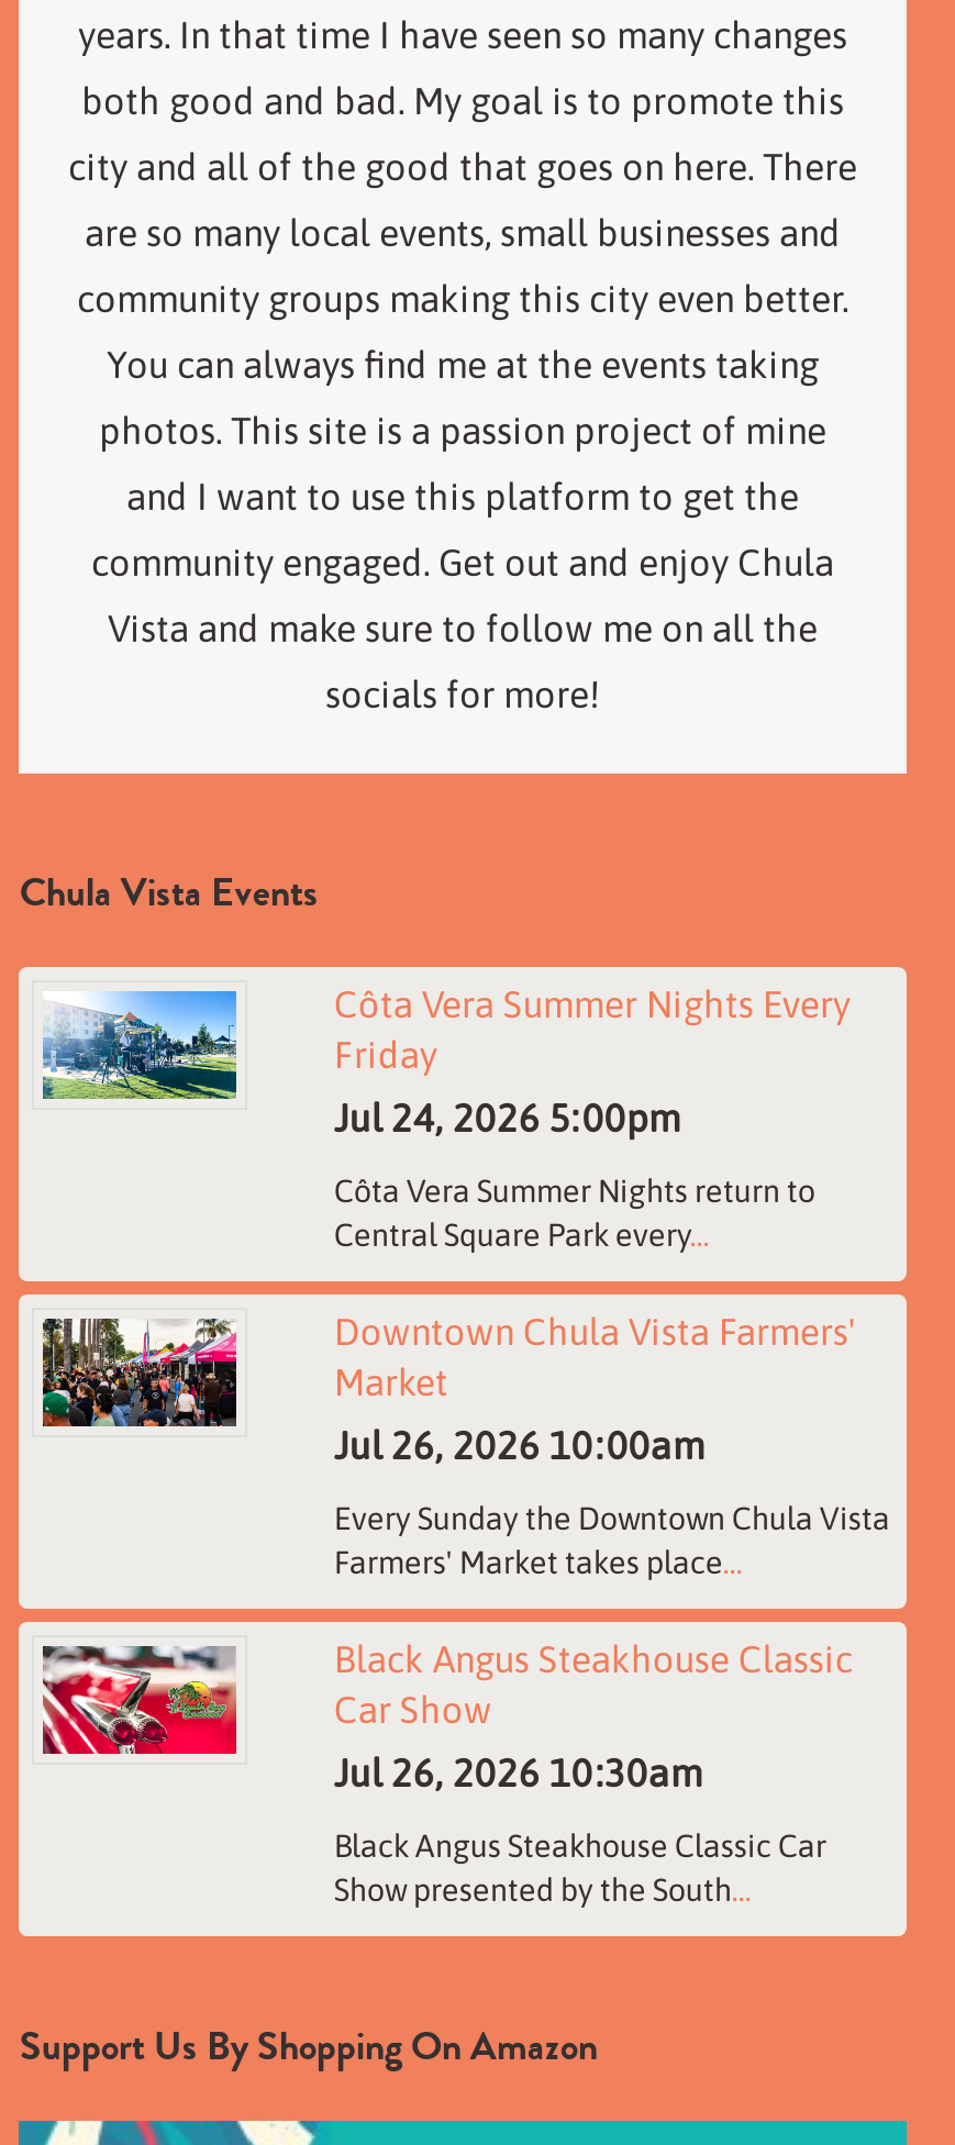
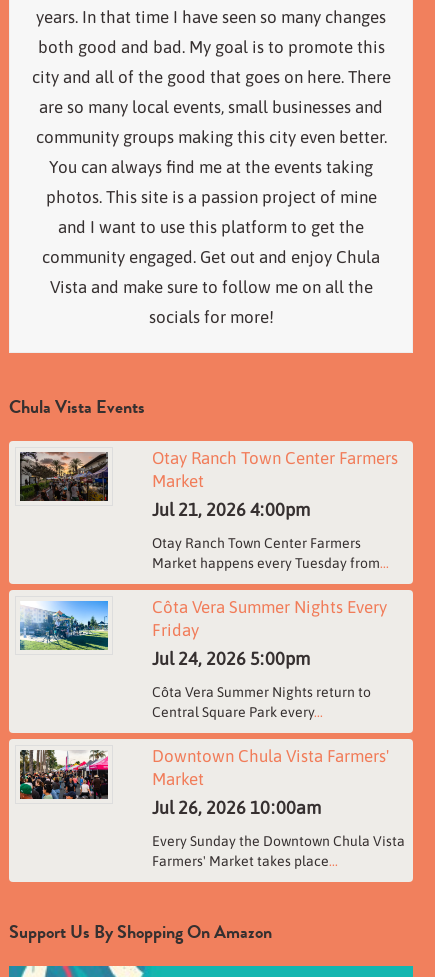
+ [image]

+ Otay Ranch Town Center Farmers
+ Market
+ Jul 21, 2026 4:00pm
+ Otay Ranch Town Center Farmers
+ Market happens every Tuesday from...

moved down: Côta Vera Summer Nights Every | Friday | Jul 24, 2026 5:00pm | ... | Every Sunday the Downtown Chula Vista | Farmers' Market takes place...

- [image]

- Black Angus Steakhouse Classic
- Car Show
- Jul 26, 2026 10:30am
- Black Angus Steakhouse Classic Car
- Show presented by the South...
